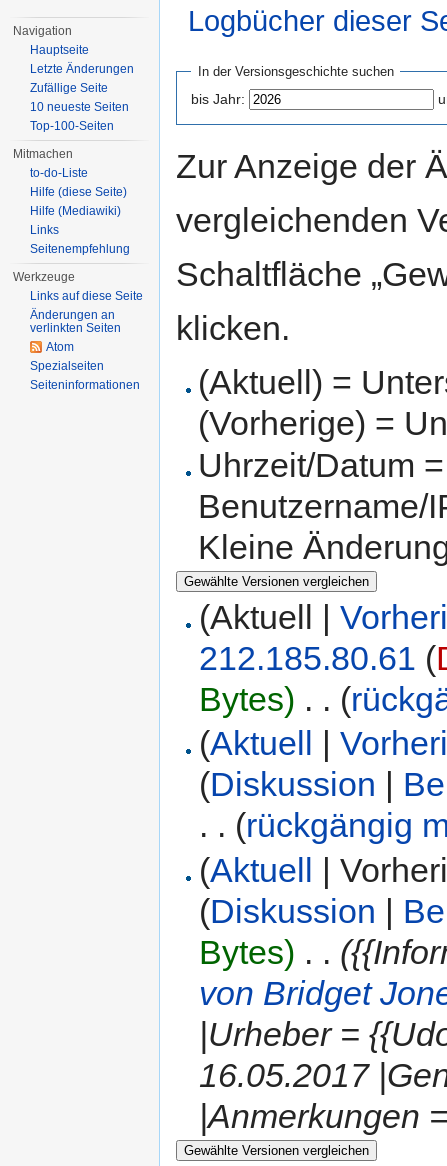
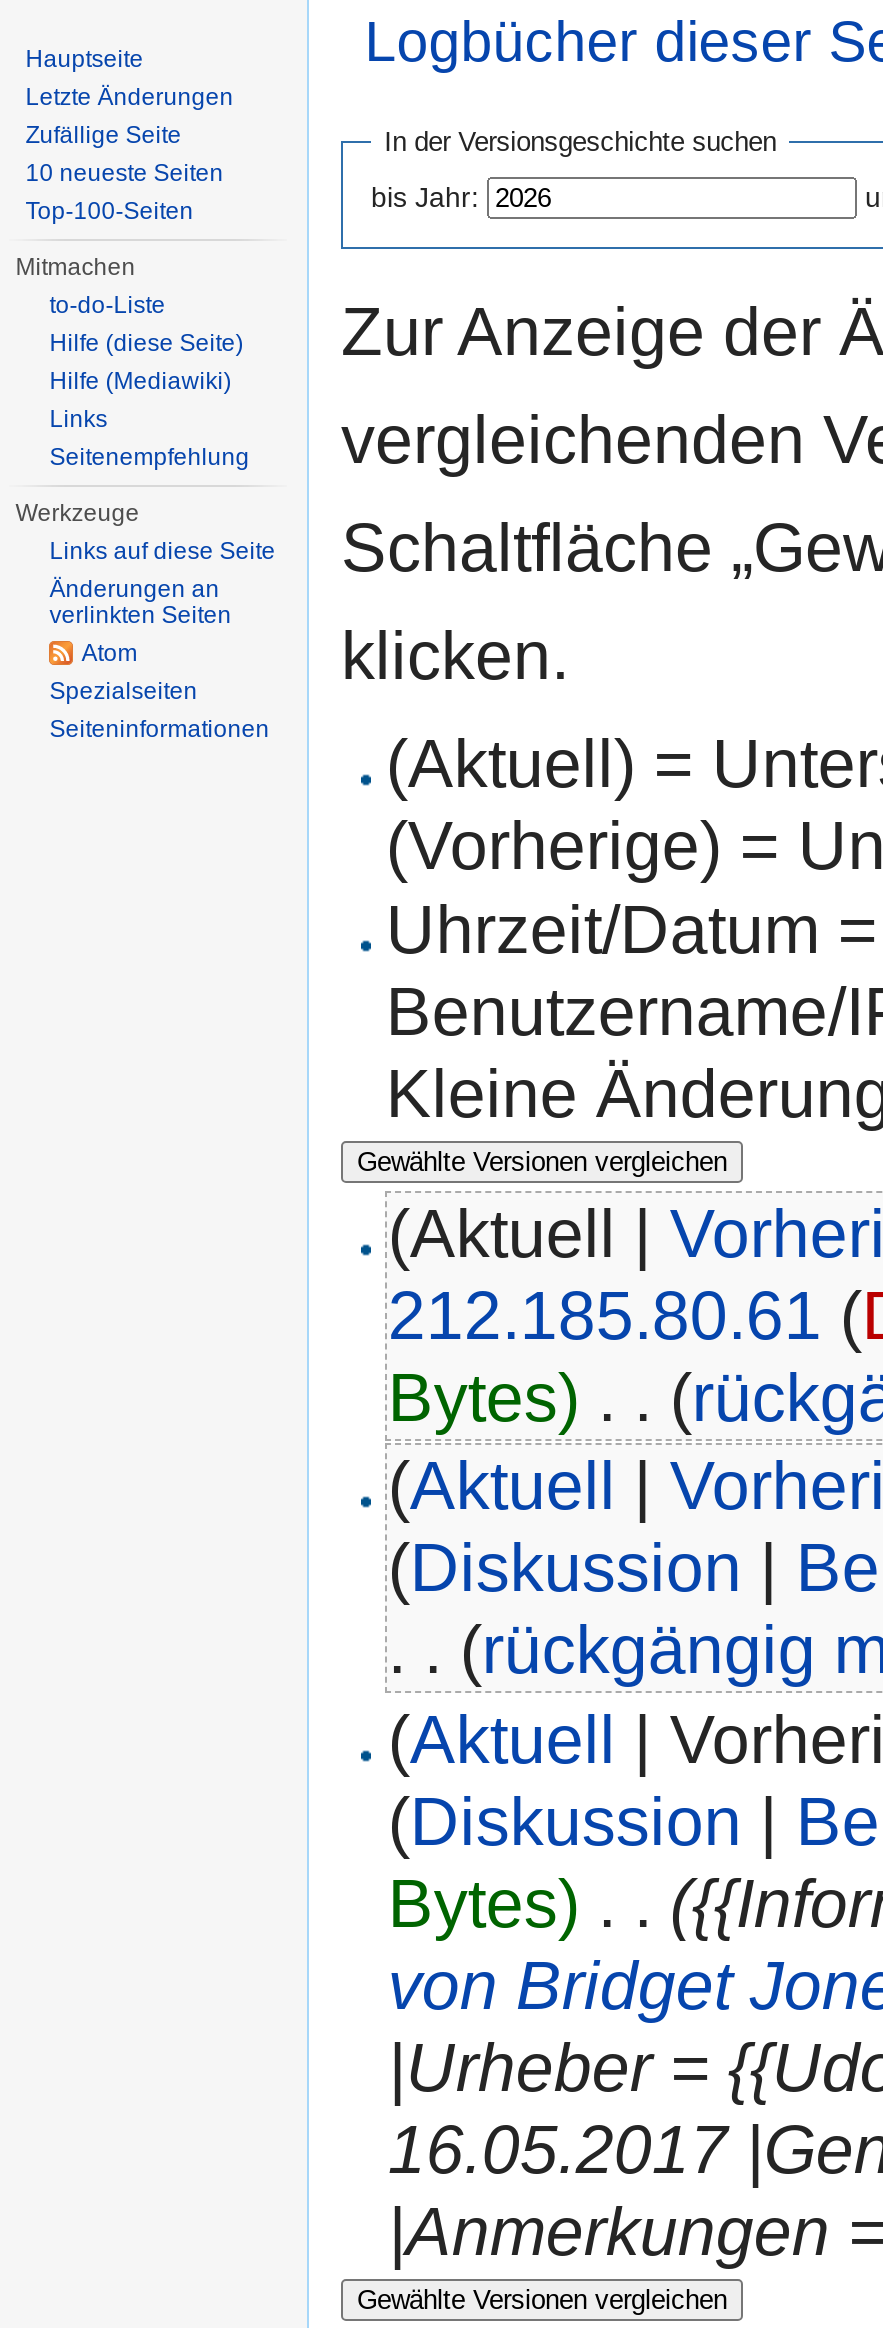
- Navigation

moved up: Hauptseite | Letzte Änderungen | Zufällige Seite | ... | Spezialseiten | Seiteninformationen
